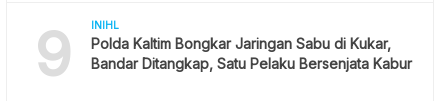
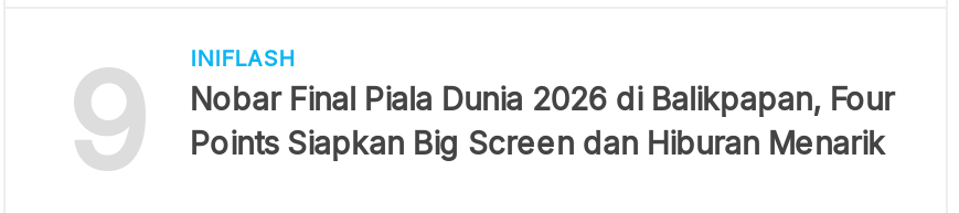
- INIHL
- Polda Kaltim Bongkar Jaringan Sabu di Kukar,
- Bandar Ditangkap, Satu Pelaku Bersenjata Kabur
+ INIFLASH
+ Nobar Final Piala Dunia 2026 di Balikpapan, Four
+ Points Siapkan Big Screen dan Hiburan Menarik
